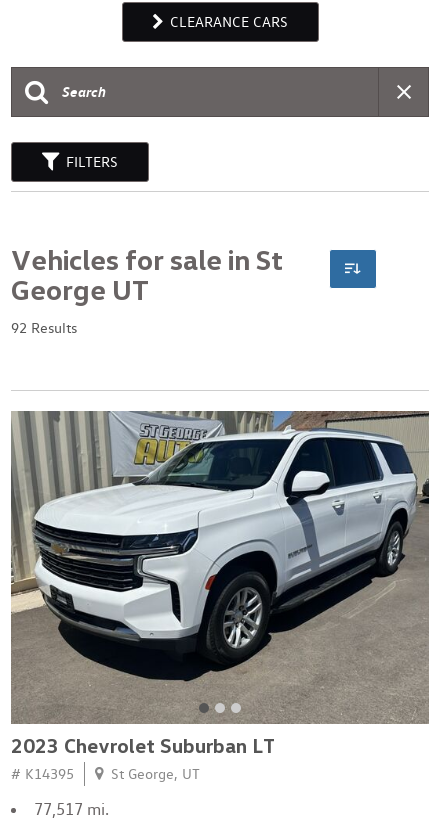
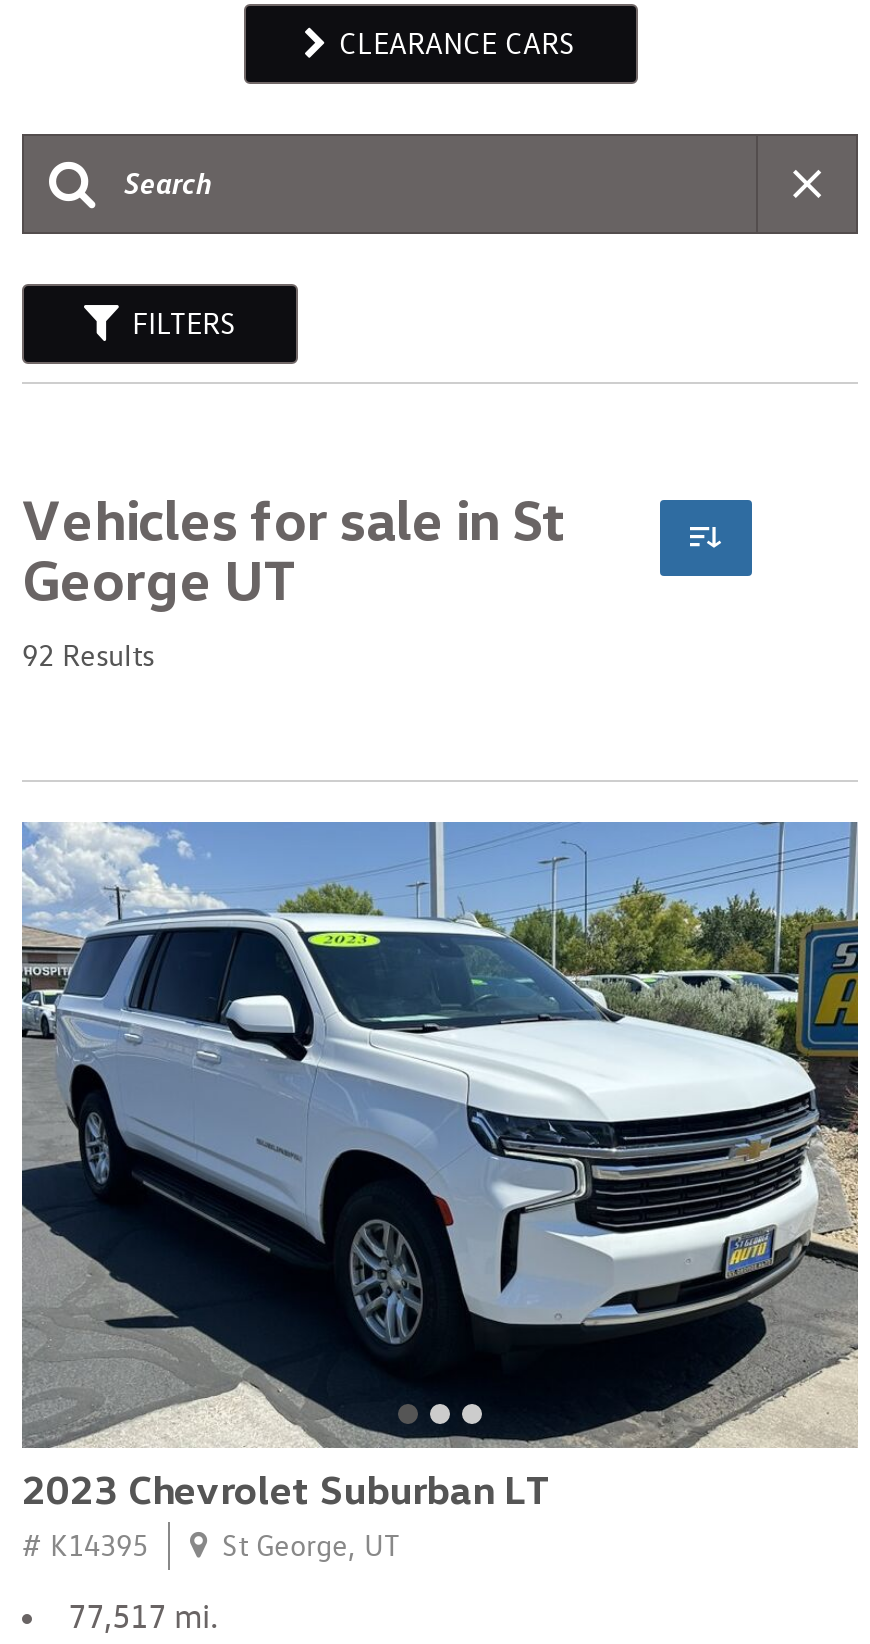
- [image]
+ [image]
